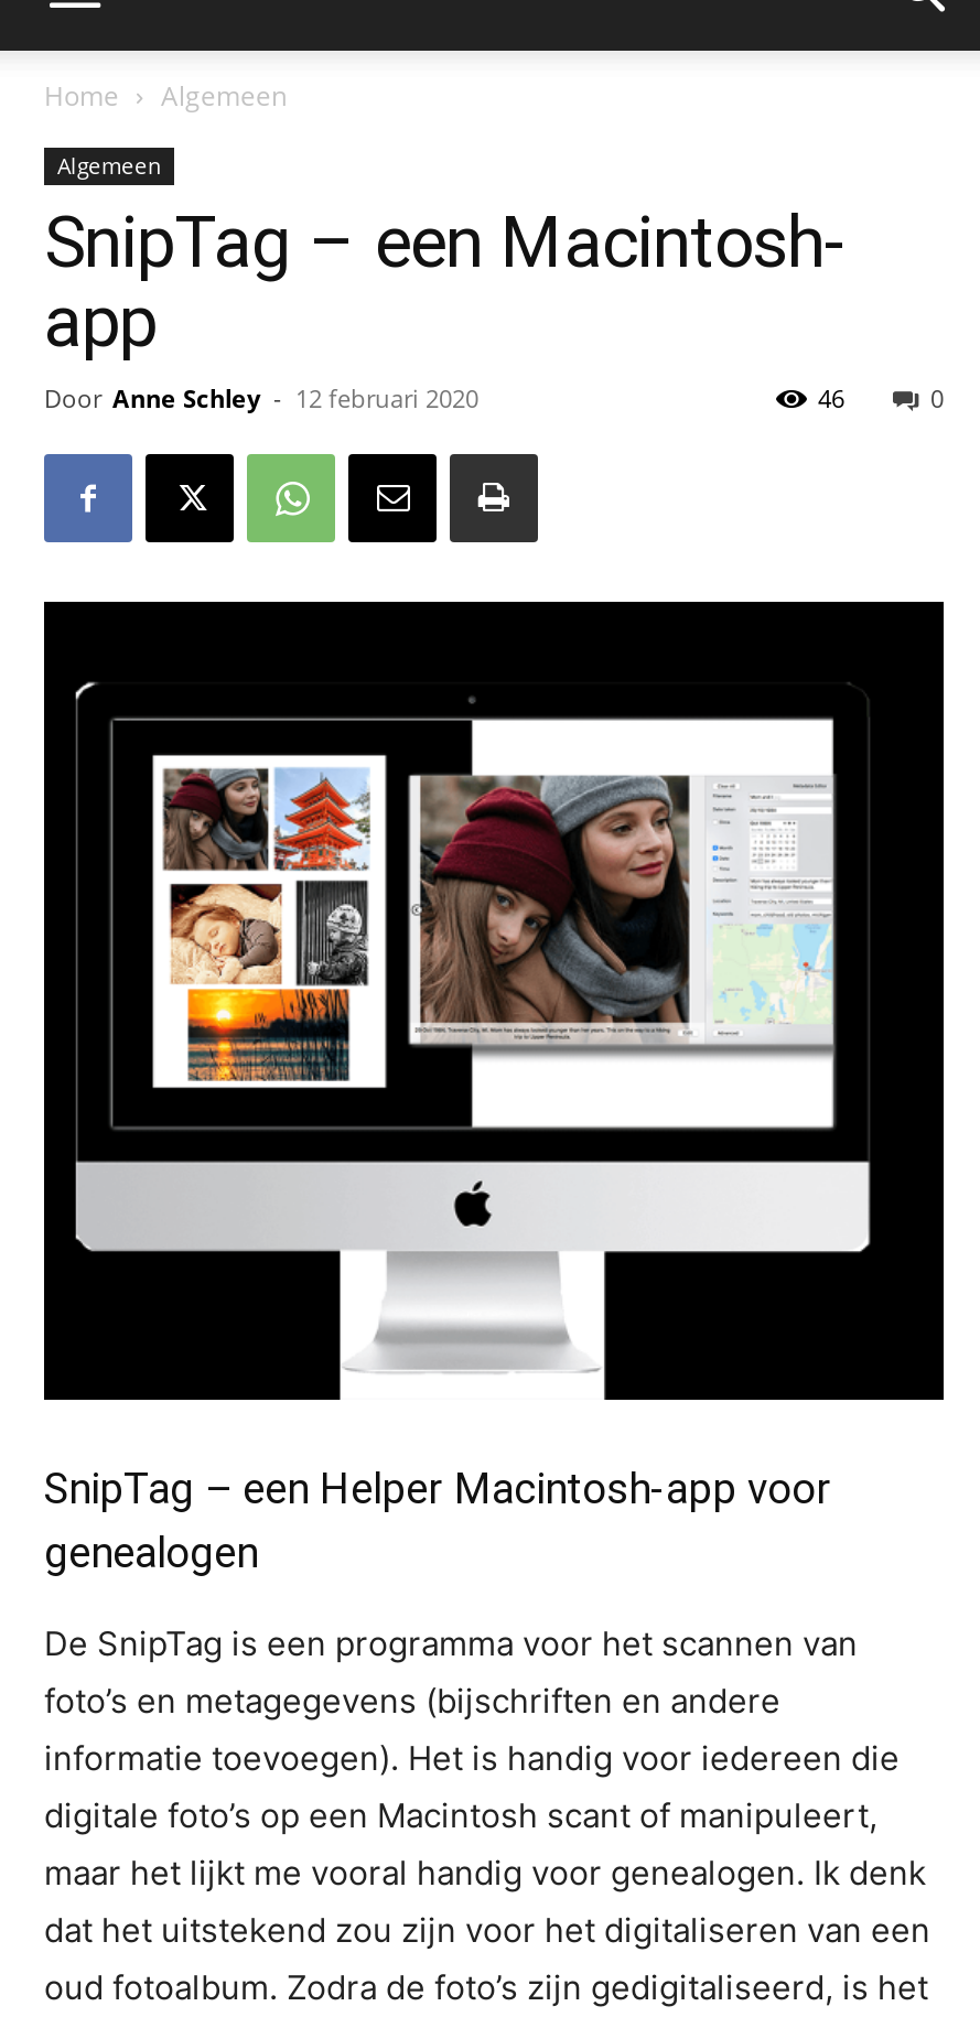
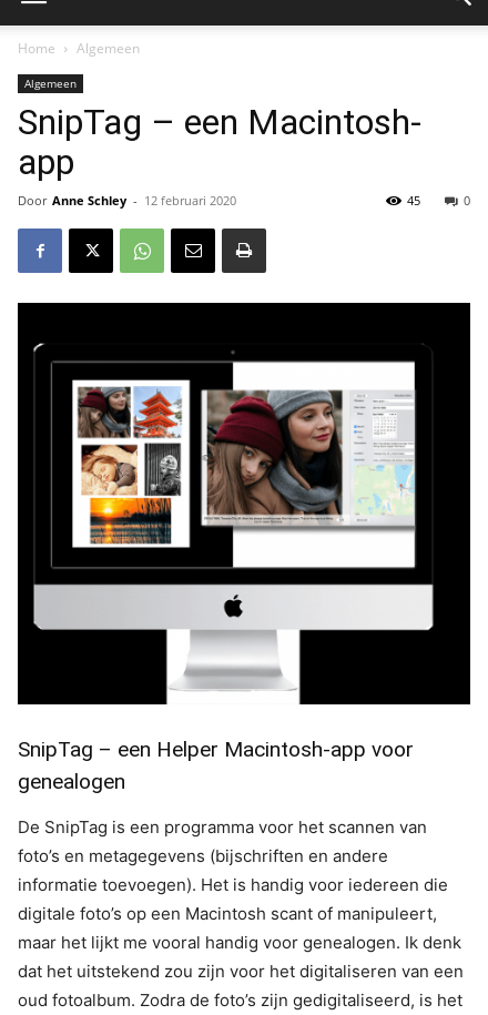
- 46
+ 45
